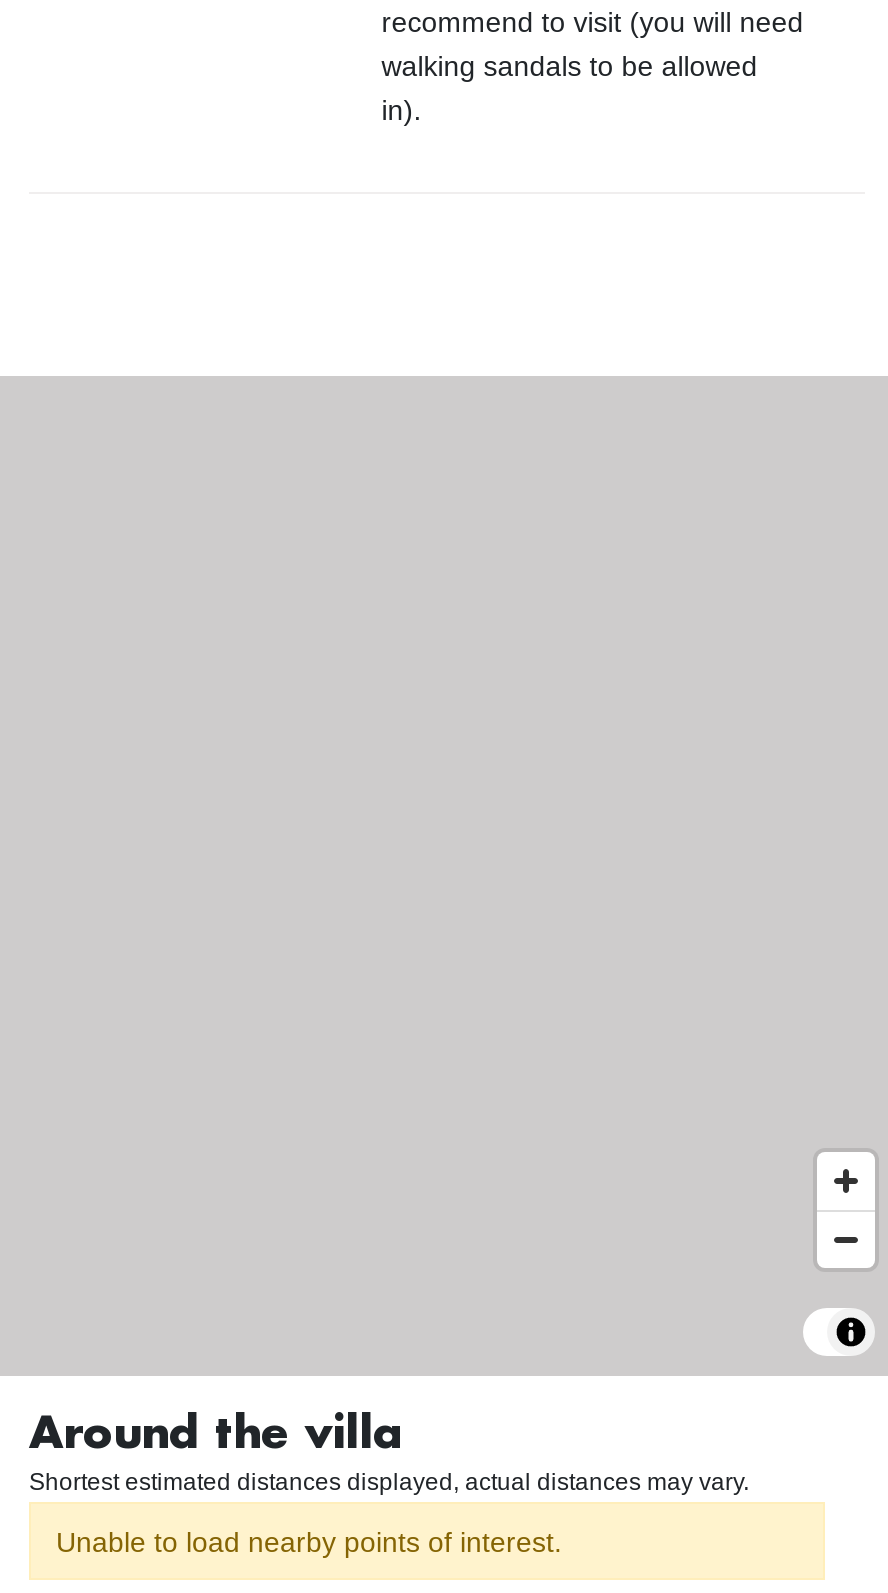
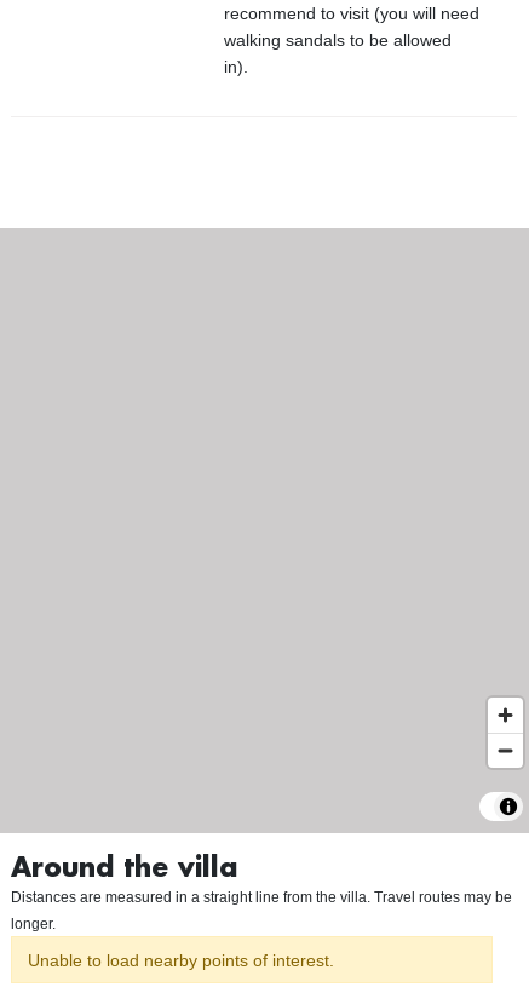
- Shortest estimated distances displayed, actual distances may vary.
+ Distances are measured in a straight line from the villa. Travel routes may be
+ longer.
